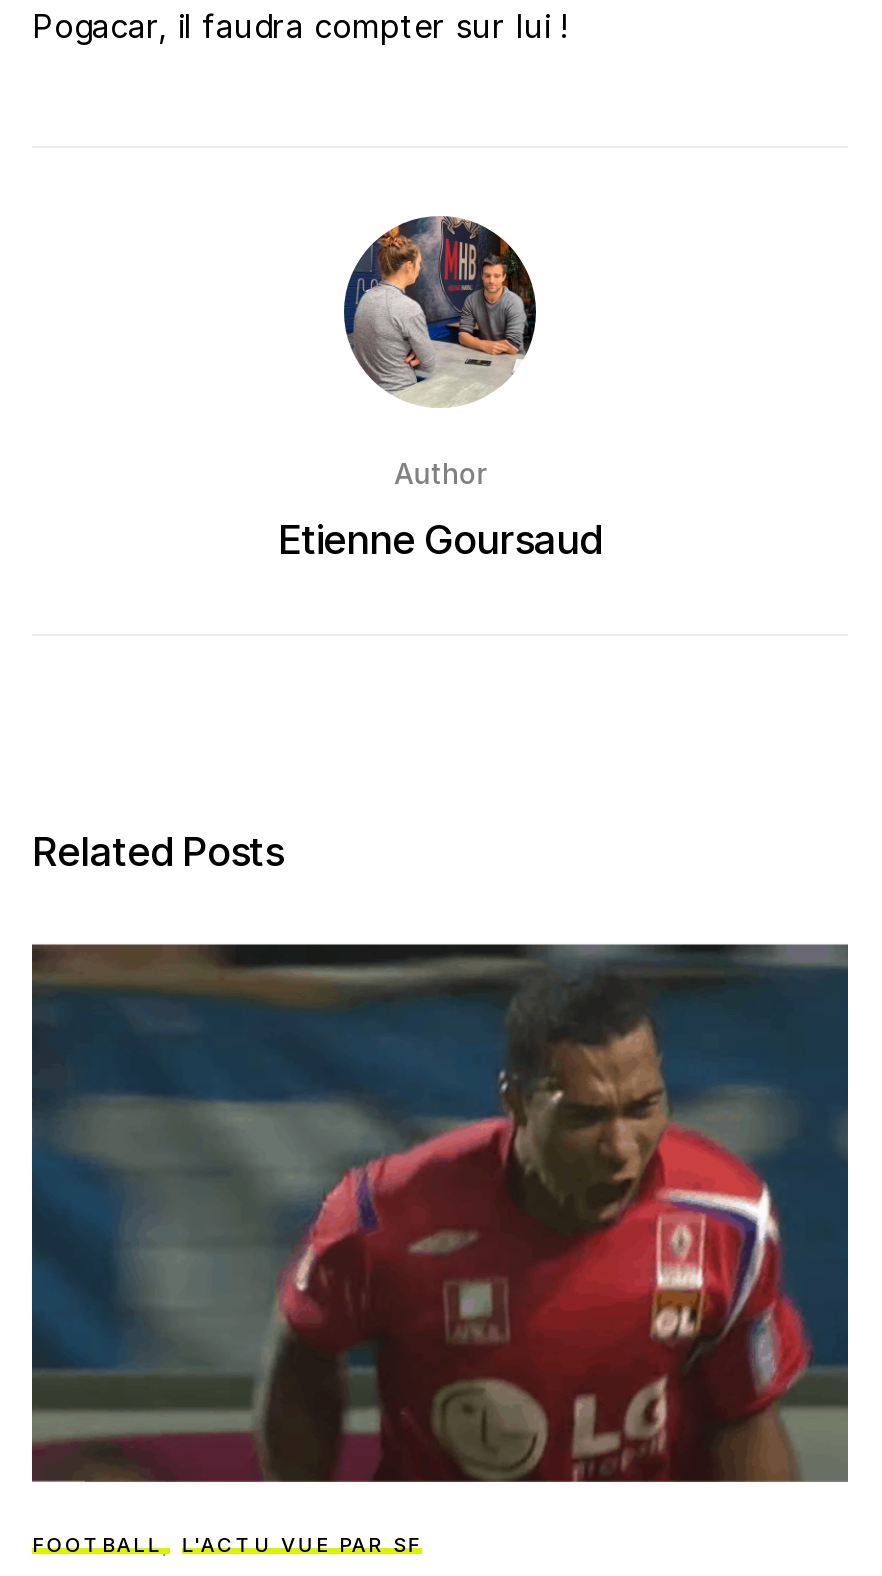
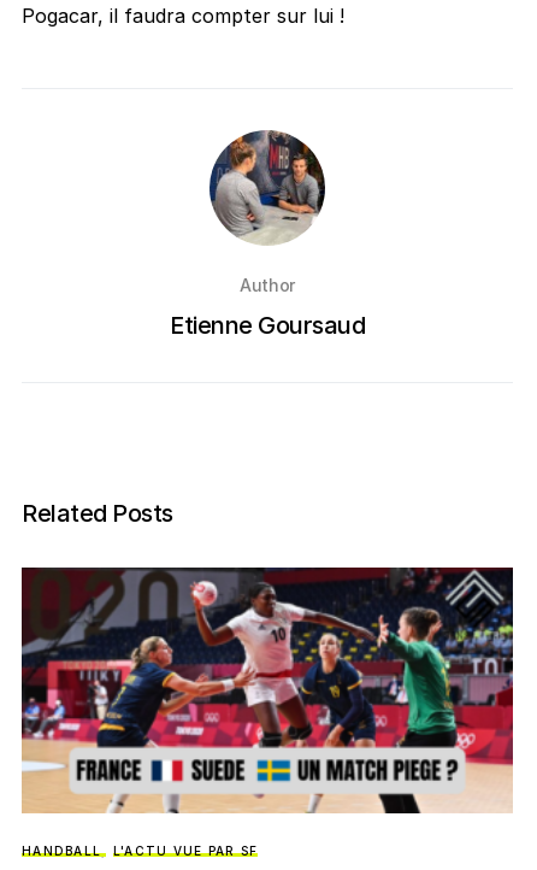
- [image]
- FOOTBALL
+ [image]
+ HANDBALL
